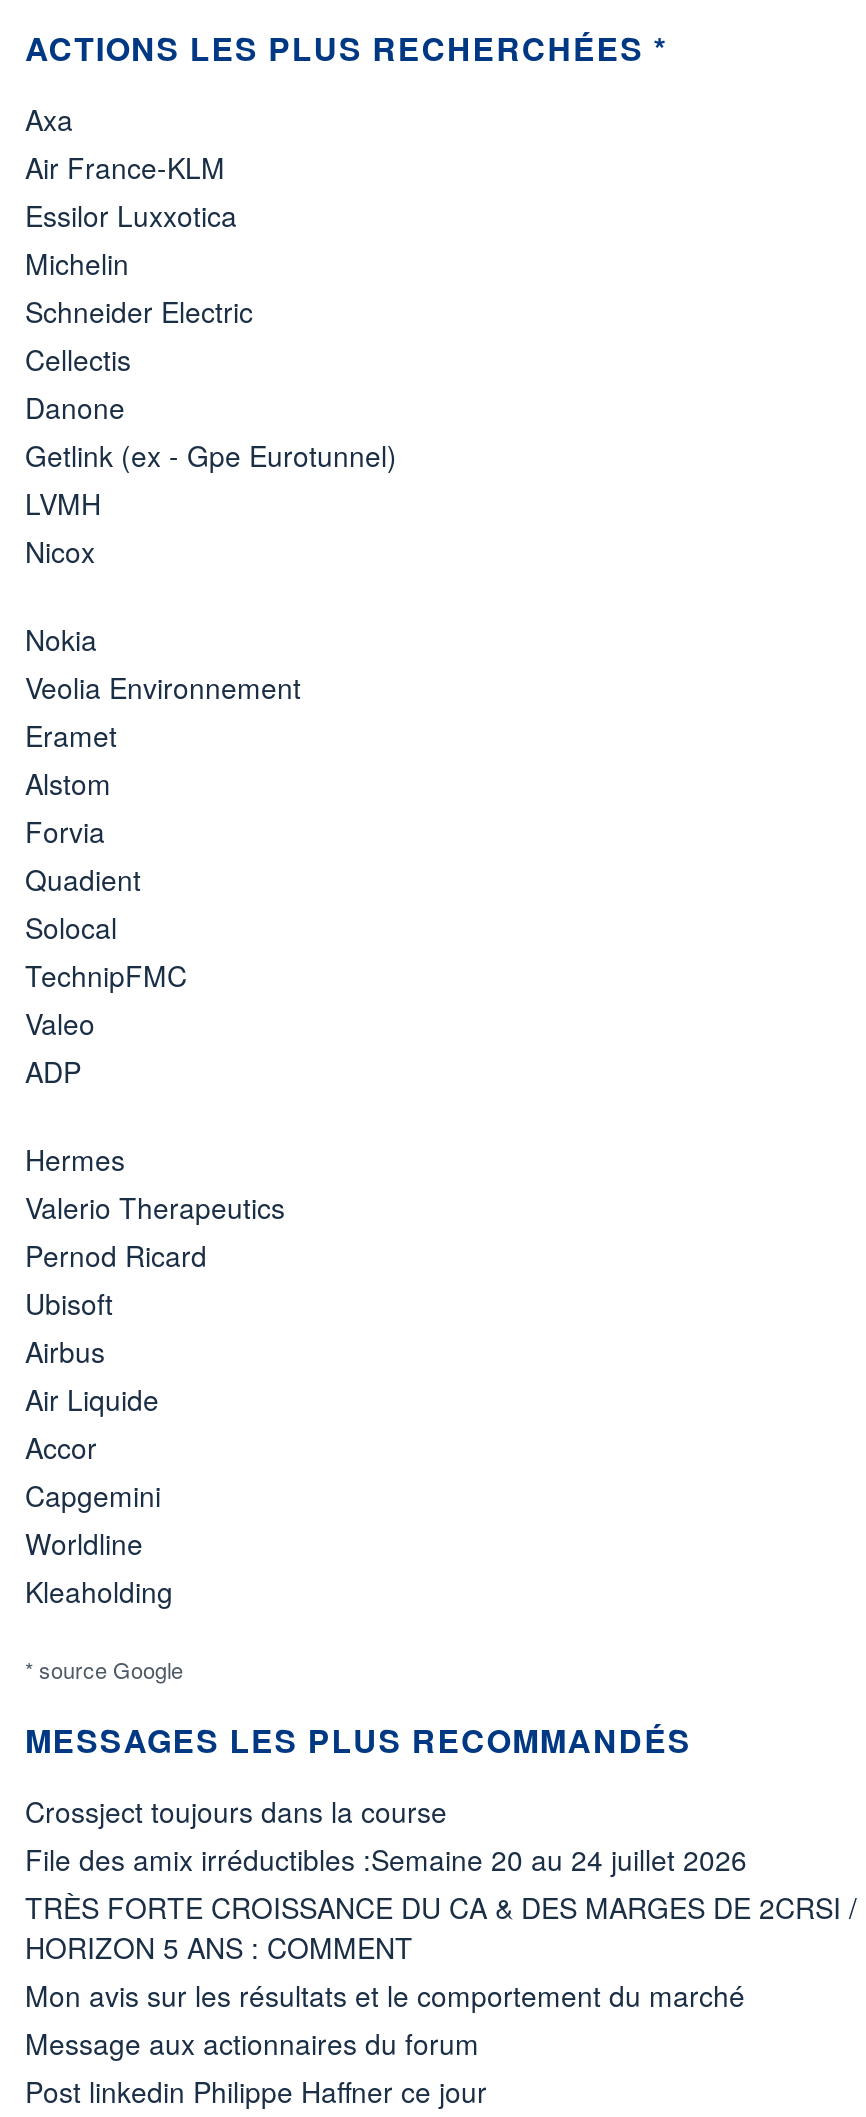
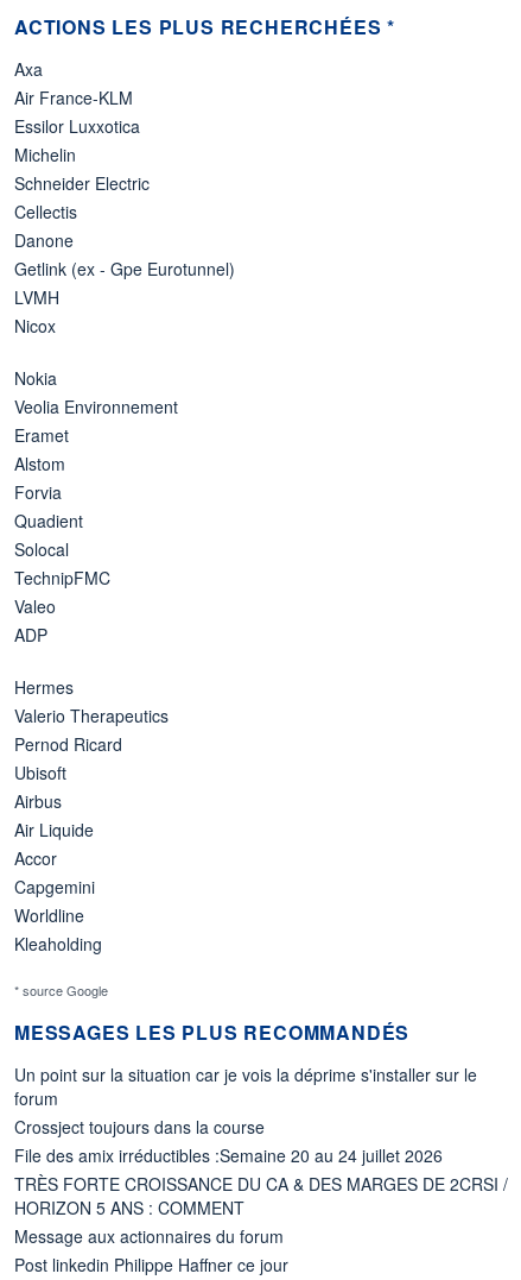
+ Un point sur la situation car je vois la déprime s'installer sur le
+ forum

moved down: Crossject toujours dans la course | File des amix irréductibles :Semaine 20 au 24 juillet 2026 | TRÈS FORTE CROISSANCE DU CA & DES MARGES DE 2CRSI / | HORIZON 5 ANS : COMMENT

- Mon avis sur les résultats et le comportement du marché
